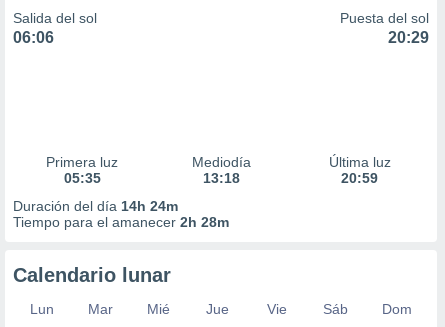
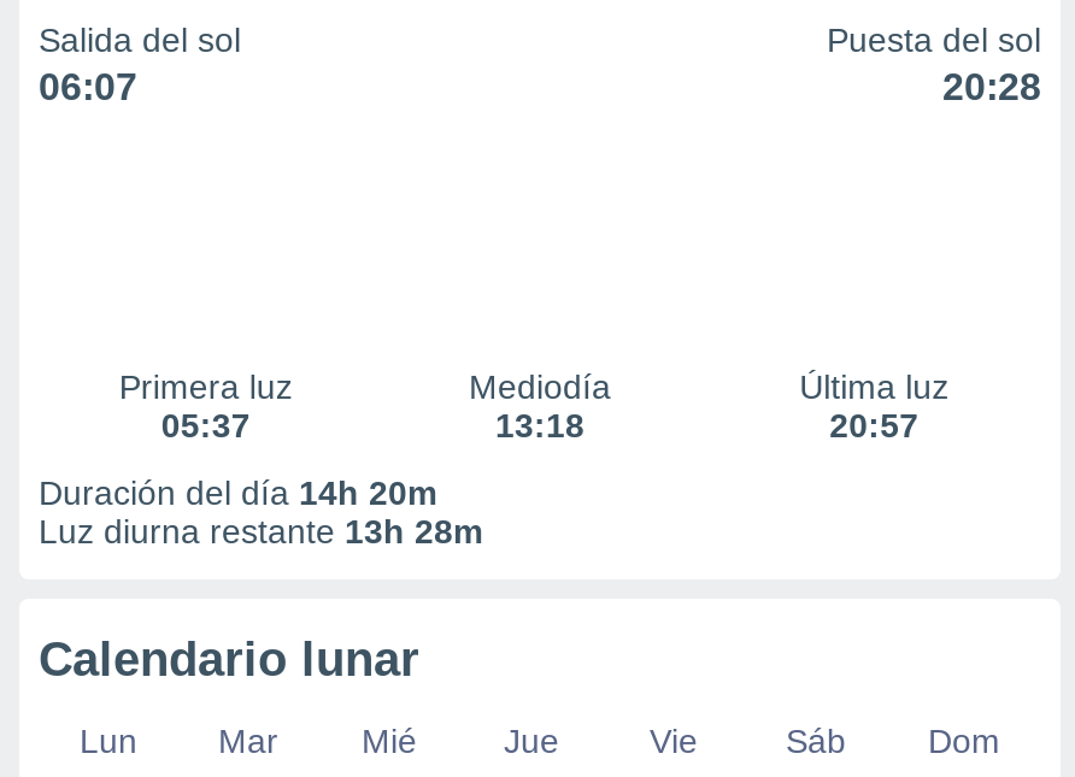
- 06:06
+ 06:07

- 20:29
+ 20:28

- 05:35
+ 05:37

- 20:59
+ 20:57

- Duración del día 14h 24m
- Tiempo para el amanecer 2h 28m
+ Duración del día 14h 20m
+ Luz diurna restante 13h 28m
